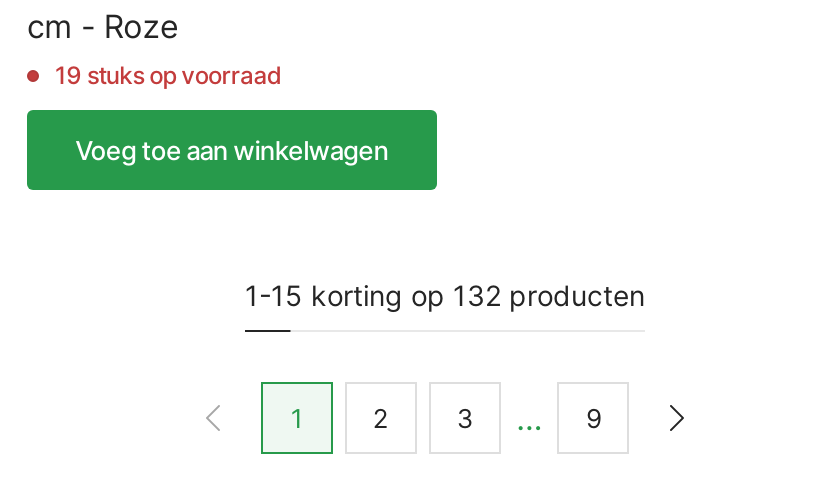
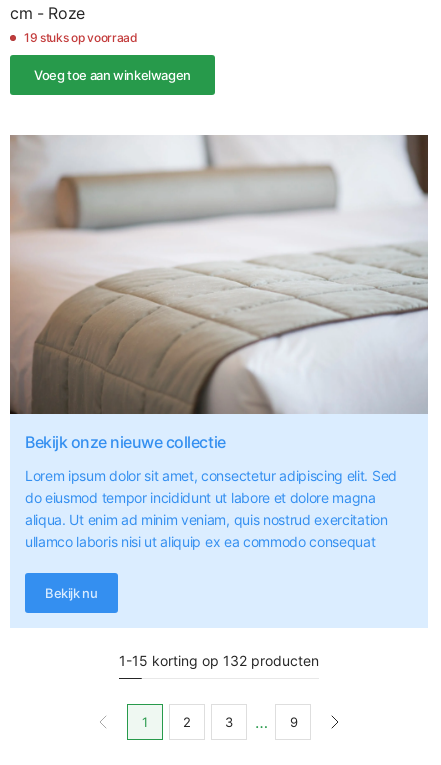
+ [image]
+ Bekijk onze nieuwe collectie
+ Lorem ipsum dolor sit amet, consectetur adipiscing elit. Sed
+ do eiusmod tempor incididunt ut labore et dolore magna
+ aliqua. Ut enim ad minim veniam, quis nostrud exercitation
+ ullamco laboris nisi ut aliquip ex ea commodo consequat
+ Bekijk nu
